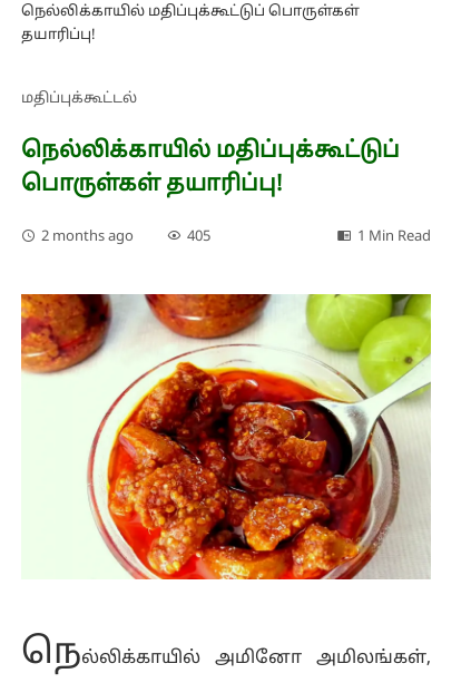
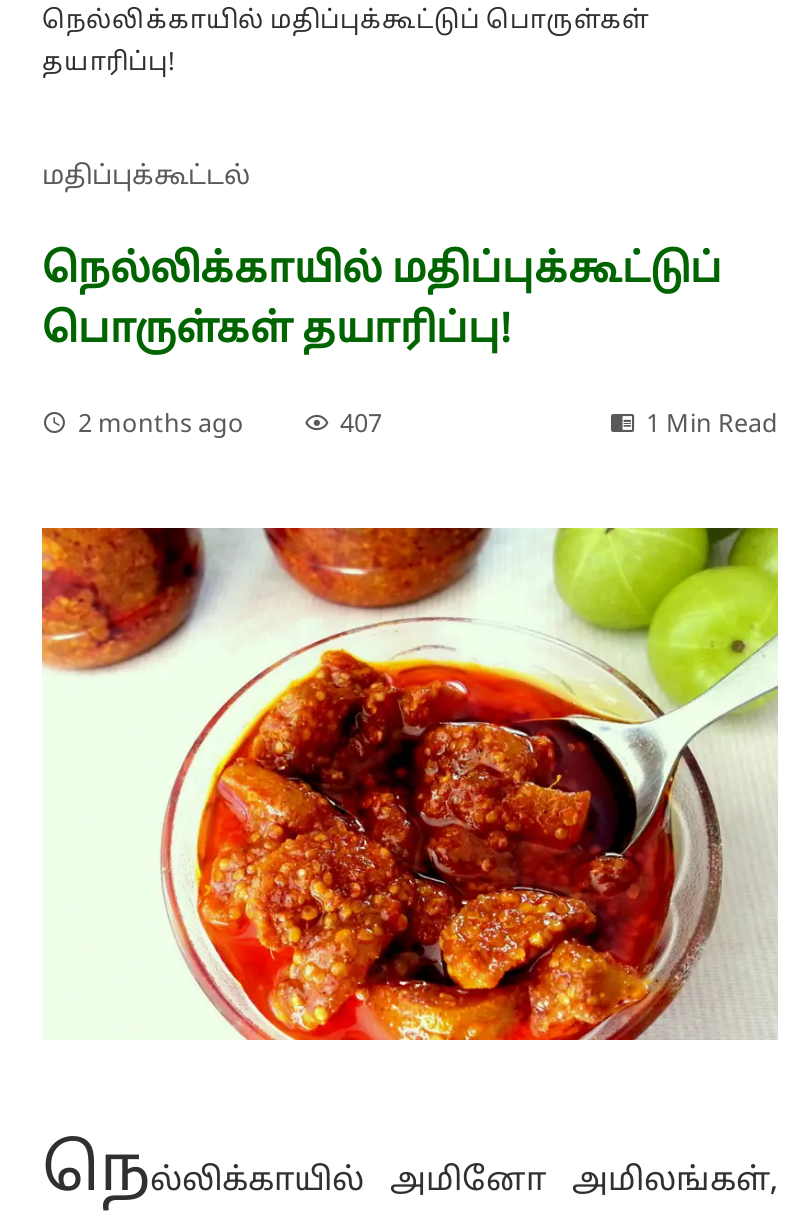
- 405
+ 407
